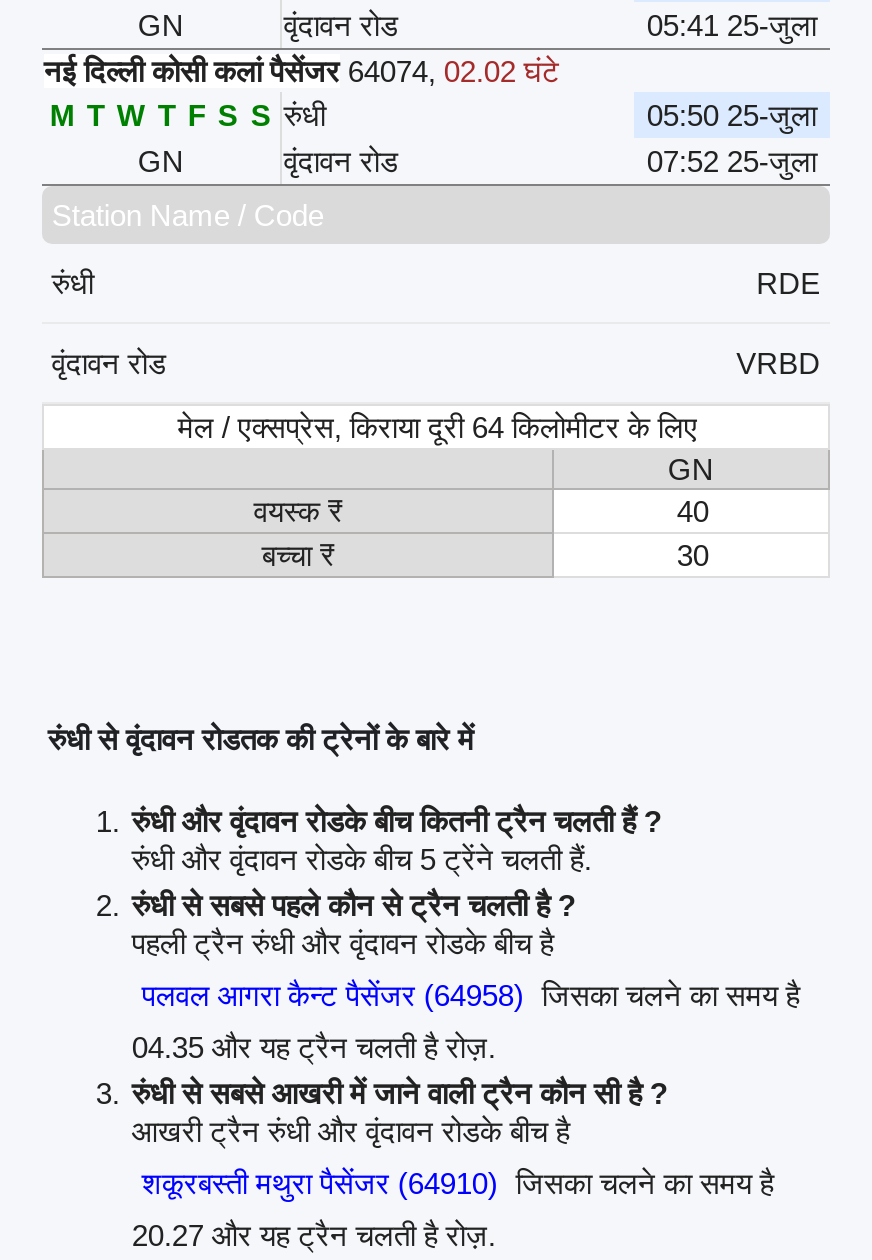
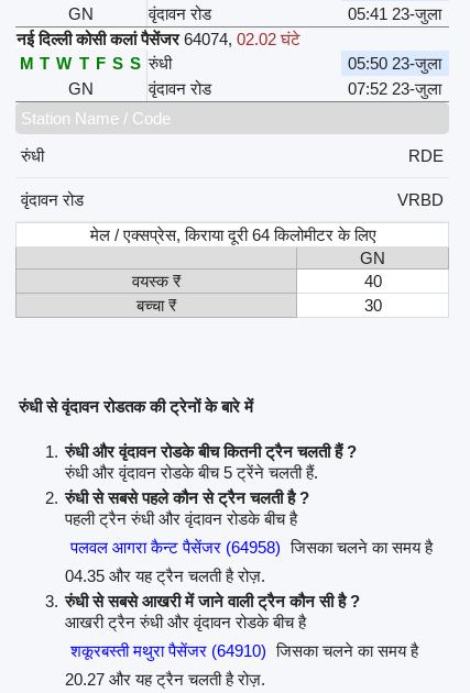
- 05:41 25-जुला
+ 05:41 23-जुला

- 05:50 25-जुला
+ 05:50 23-जुला

- 07:52 25-जुला
+ 07:52 23-जुला
